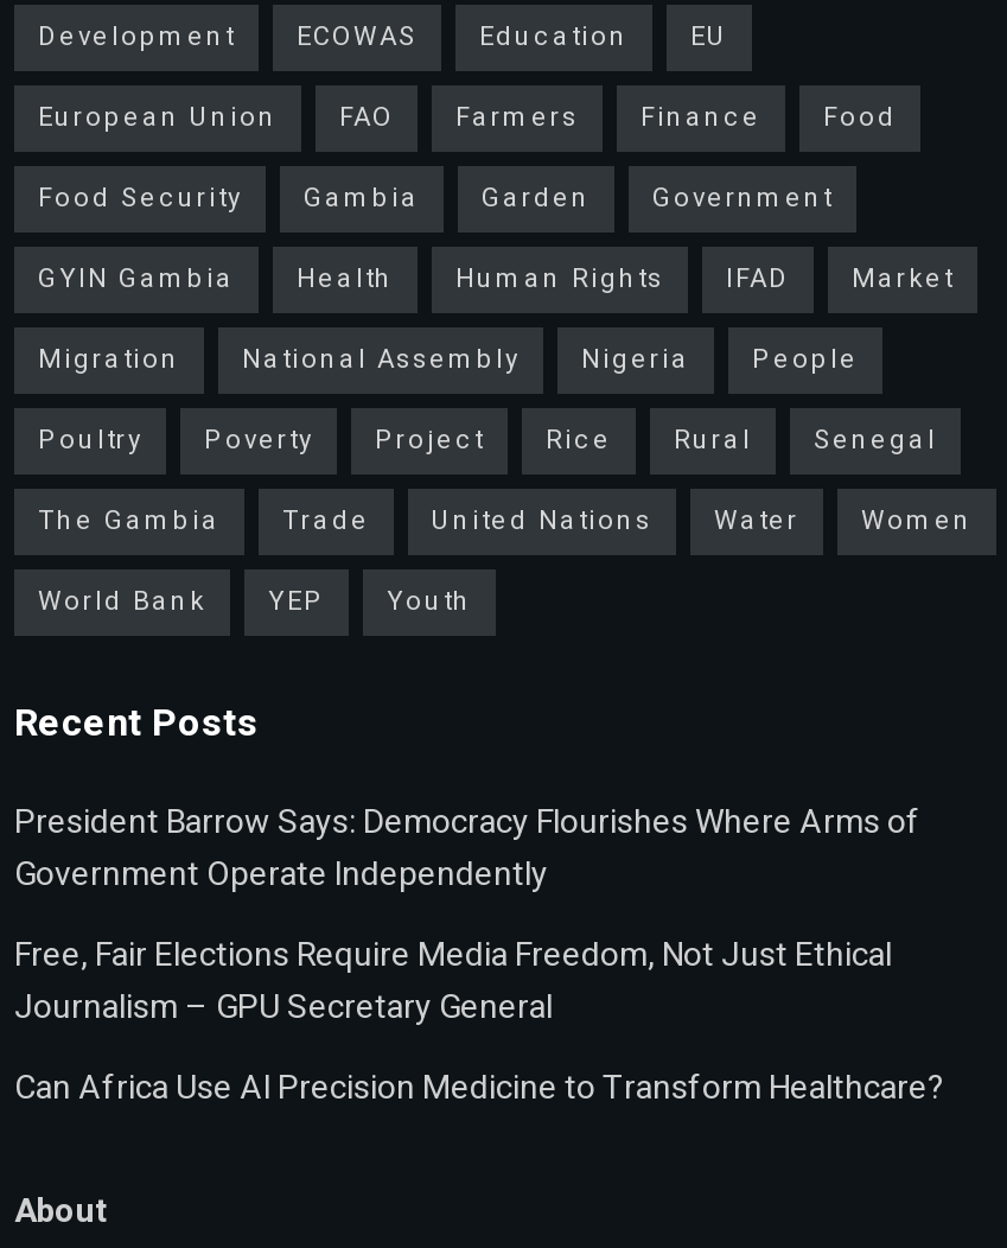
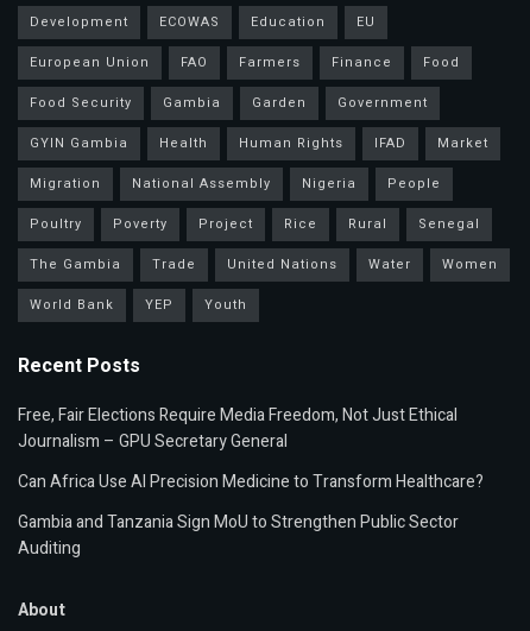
- President Barrow Says: Democracy Flourishes Where Arms of
- Government Operate Independently

moved up: Free, Fair Elections Require Media Freedom, Not Just Ethical | Journalism – GPU Secretary General | Can Africa Use AI Precision Medicine to Transform Healthcare?

+ Gambia and Tanzania Sign MoU to Strengthen Public Sector
+ Auditing
